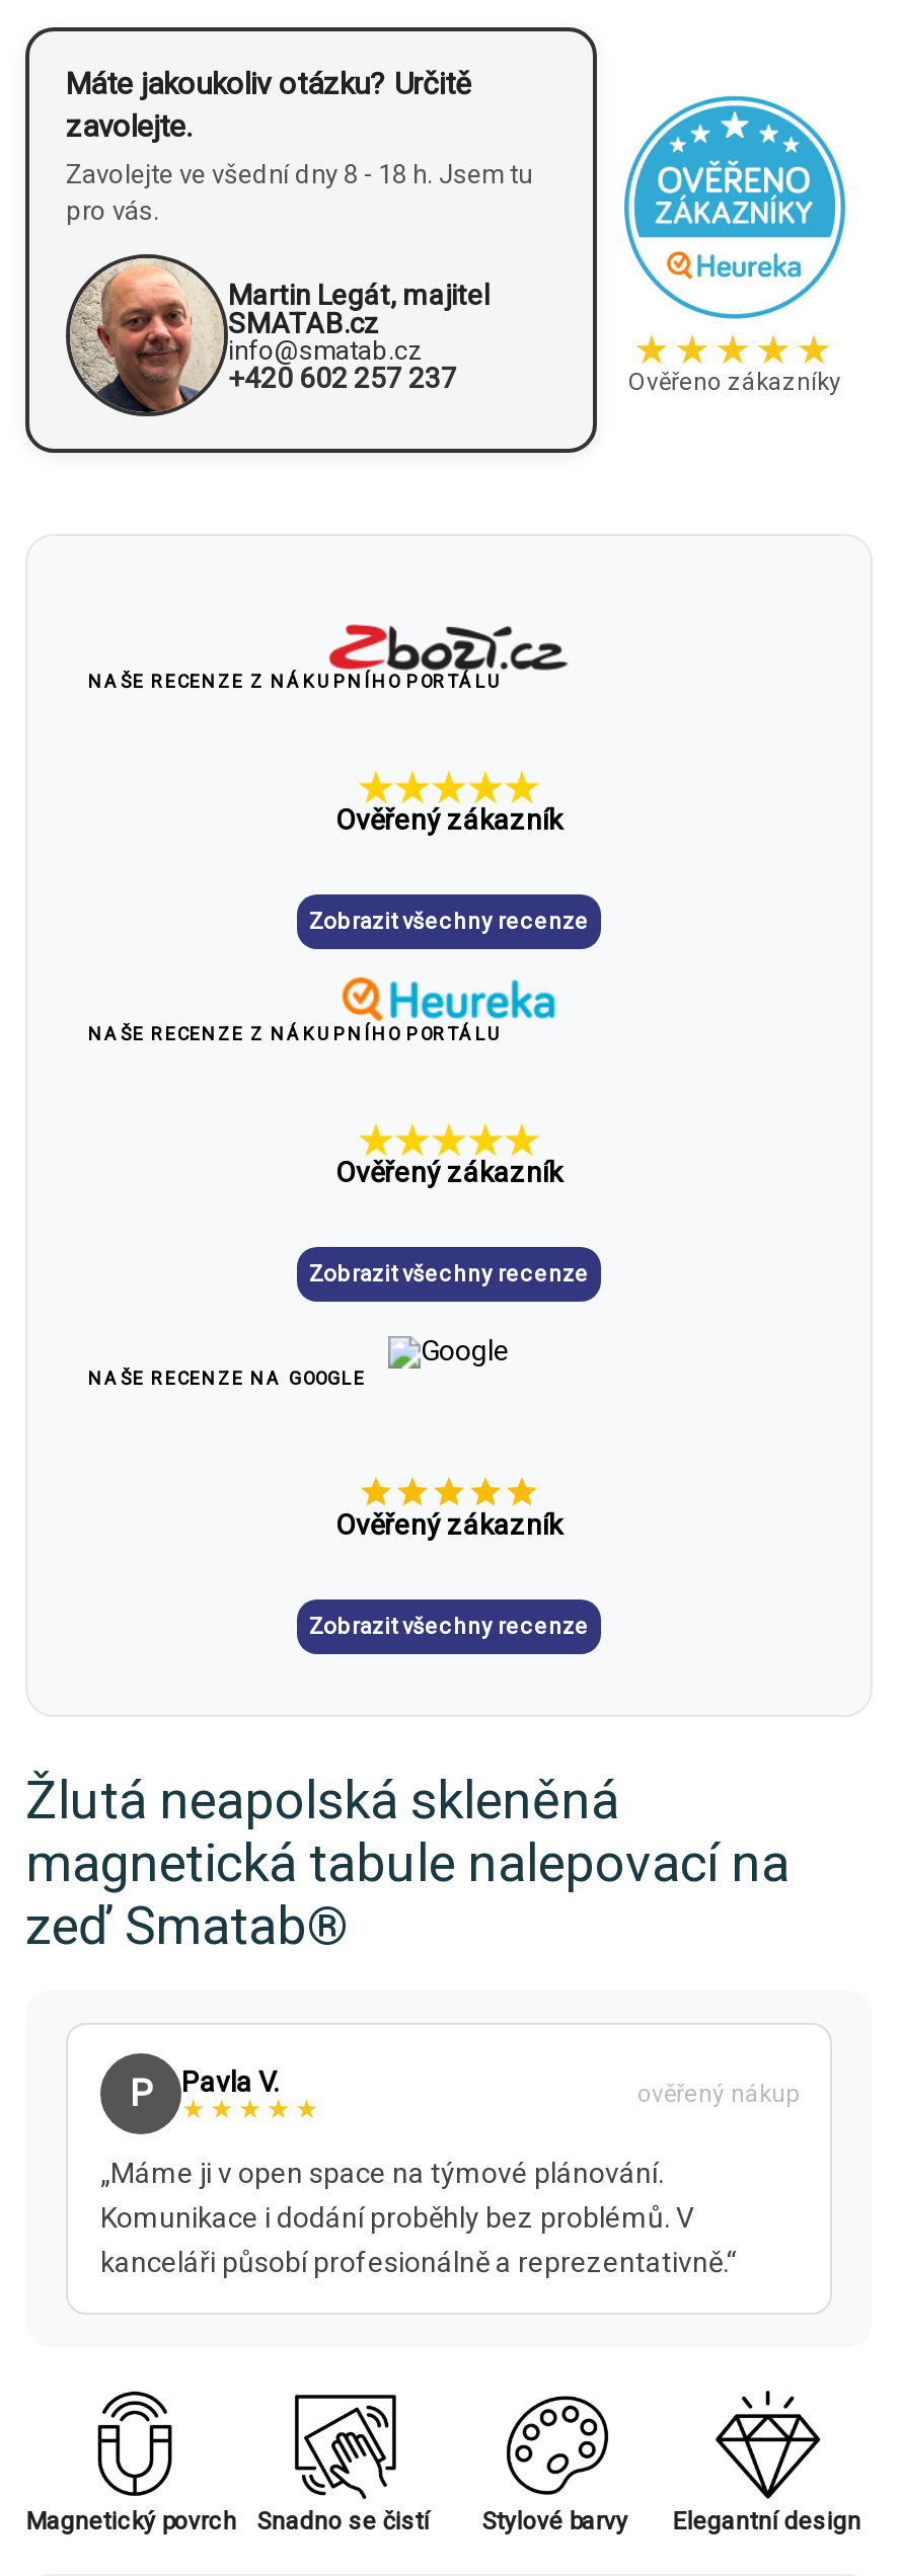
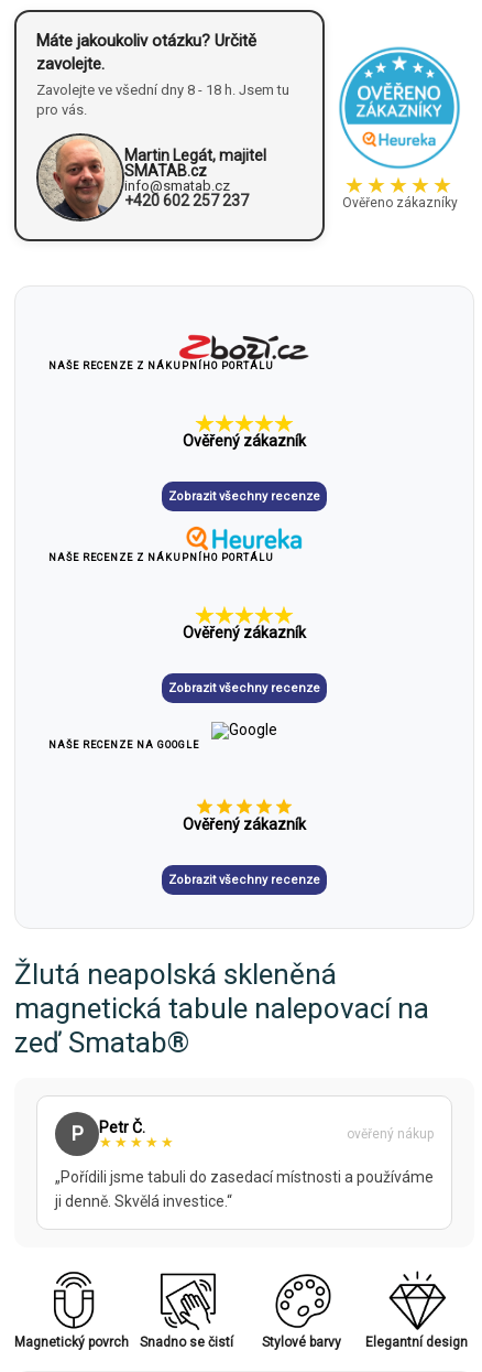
- Pavla V.
+ Petr Č.

- „Máme ji v open space na týmové plánování.
- Komunikace i dodání proběhly bez problémů. V
- kanceláři působí profesionálně a reprezentativně.“
+ „Pořídili jsme tabuli do zasedací místnosti a používáme
+ ji denně. Skvělá investice.“
